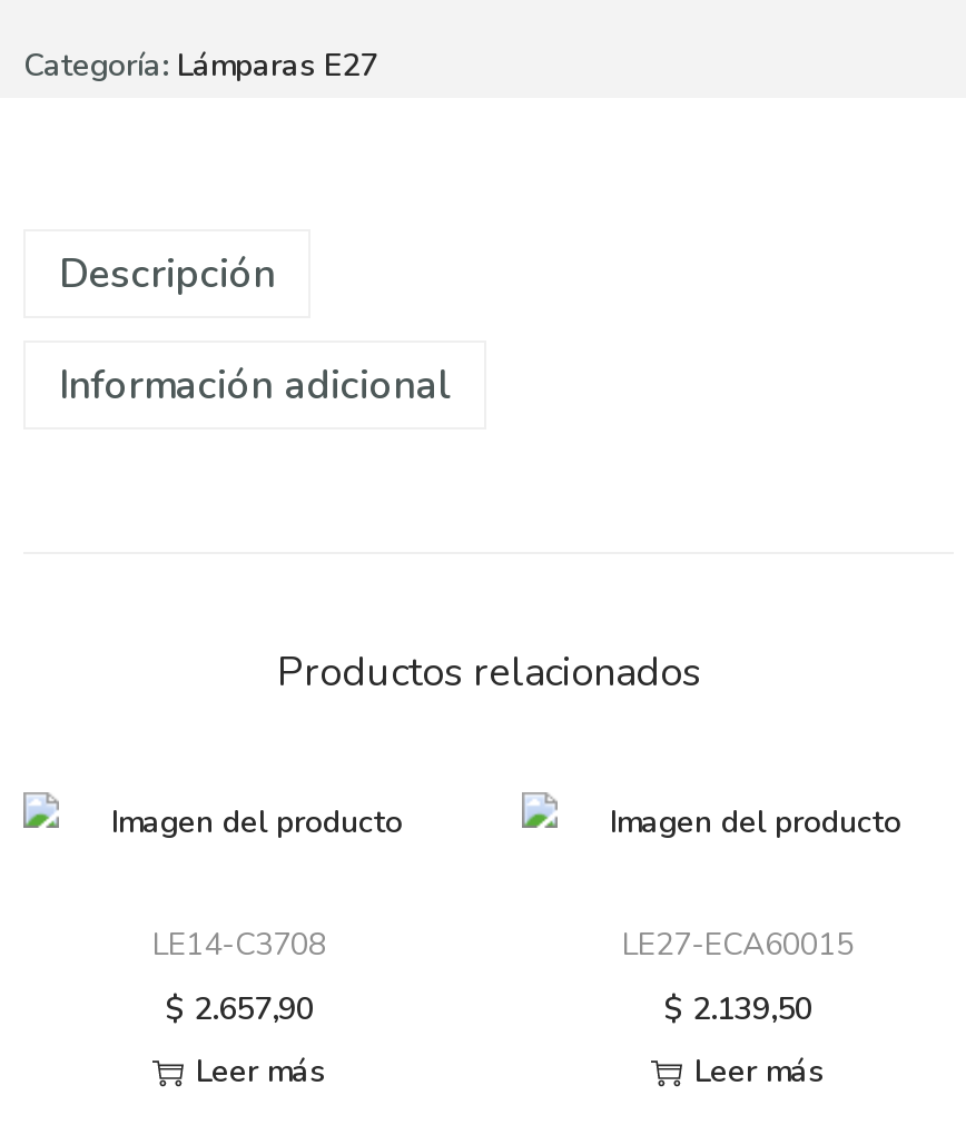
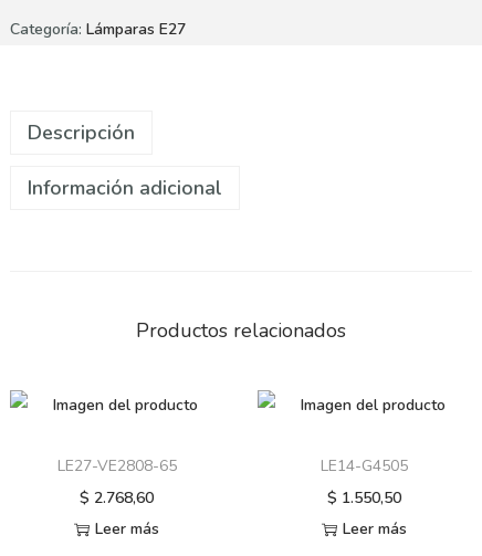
- LE14-C3708
+ LE27-VE2808-65

- LE27-ECA60015
+ LE14-G4505

- $2.657,90
+ $2.768,60

- $2.139,50
+ $1.550,50
